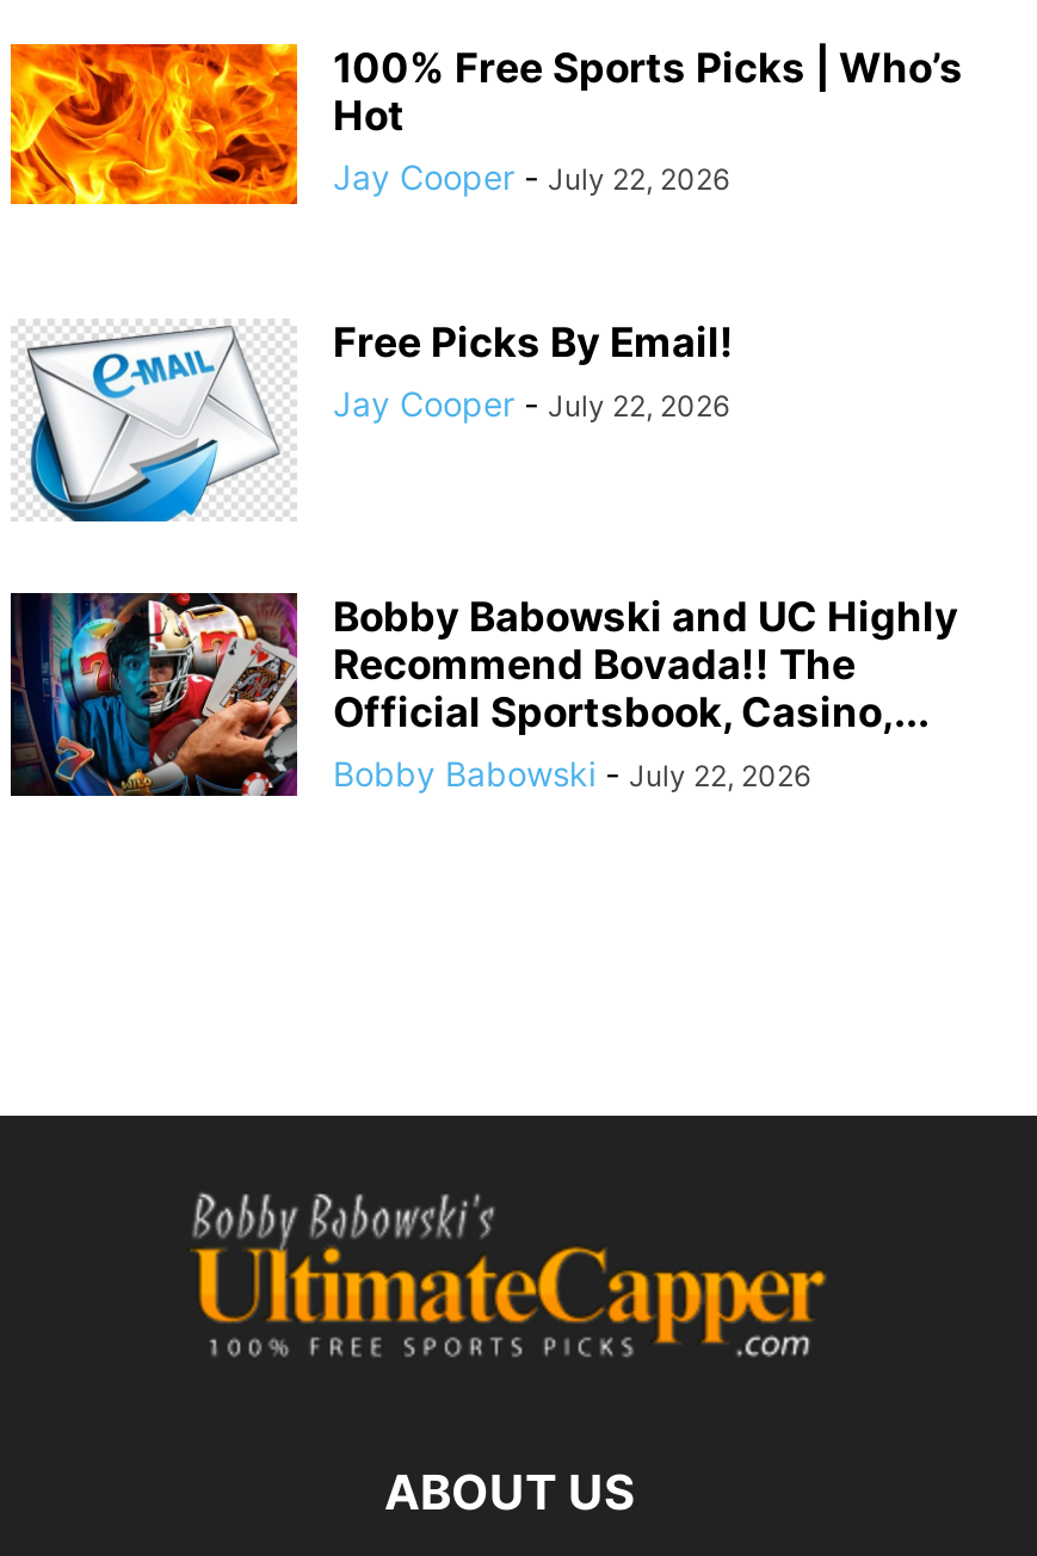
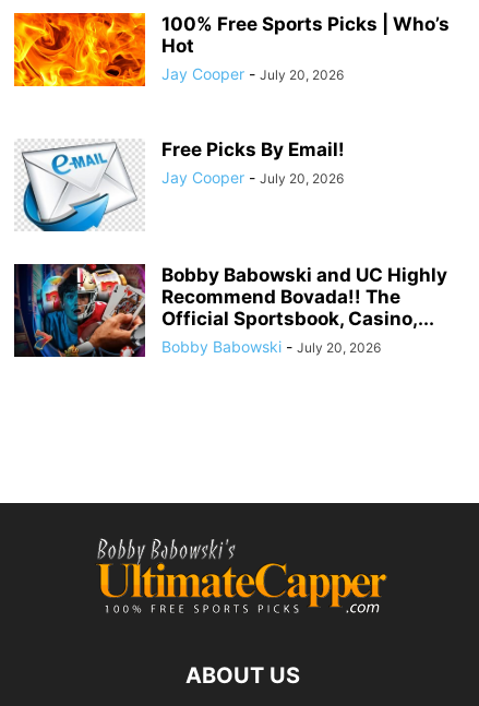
- Jay Cooper - July 22, 2026
+ Jay Cooper - July 20, 2026

- Jay Cooper - July 22, 2026
+ Jay Cooper - July 20, 2026

- Bobby Babowski - July 22, 2026
+ Bobby Babowski - July 20, 2026
